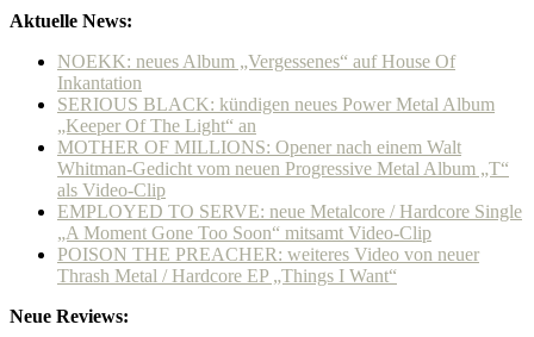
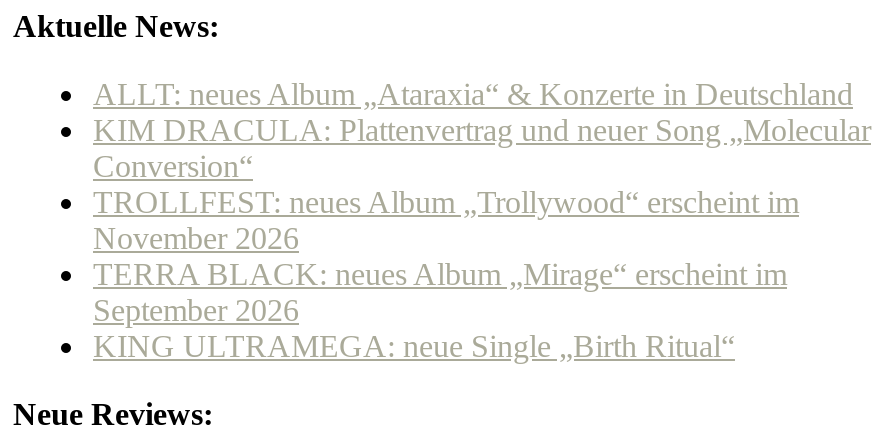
- NOEKK: neues Album „Vergessenes“ auf House Of
- Inkantation
- SERIOUS BLACK: kündigen neues Power Metal Album
- „Keeper Of The Light“ an
- MOTHER OF MILLIONS: Opener nach einem Walt
- Whitman-Gedicht vom neuen Progressive Metal Album „Τ“
- als Video-Clip
- EMPLOYED TO SERVE: neue Metalcore / Hardcore Single
- „A Moment Gone Too Soon“ mitsamt Video-Clip
- POISON THE PREACHER: weiteres Video von neuer
- Thrash Metal / Hardcore EP „Things I Want“
+ ALLT: neues Album „Ataraxia“ & Konzerte in Deutschland
+ KIM DRACULA: Plattenvertrag und neuer Song „Molecular
+ Conversion“
+ TROLLFEST: neues Album „Trollywood“ erscheint im
+ November 2026
+ TERRA BLACK: neues Album „Mirage“ erscheint im
+ September 2026
+ KING ULTRAMEGA: neue Single „Birth Ritual“
